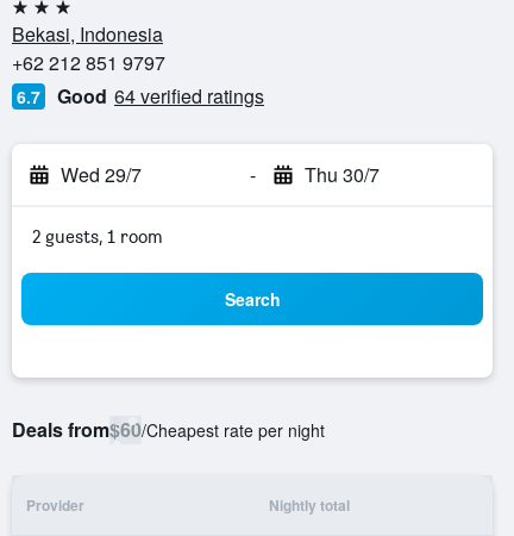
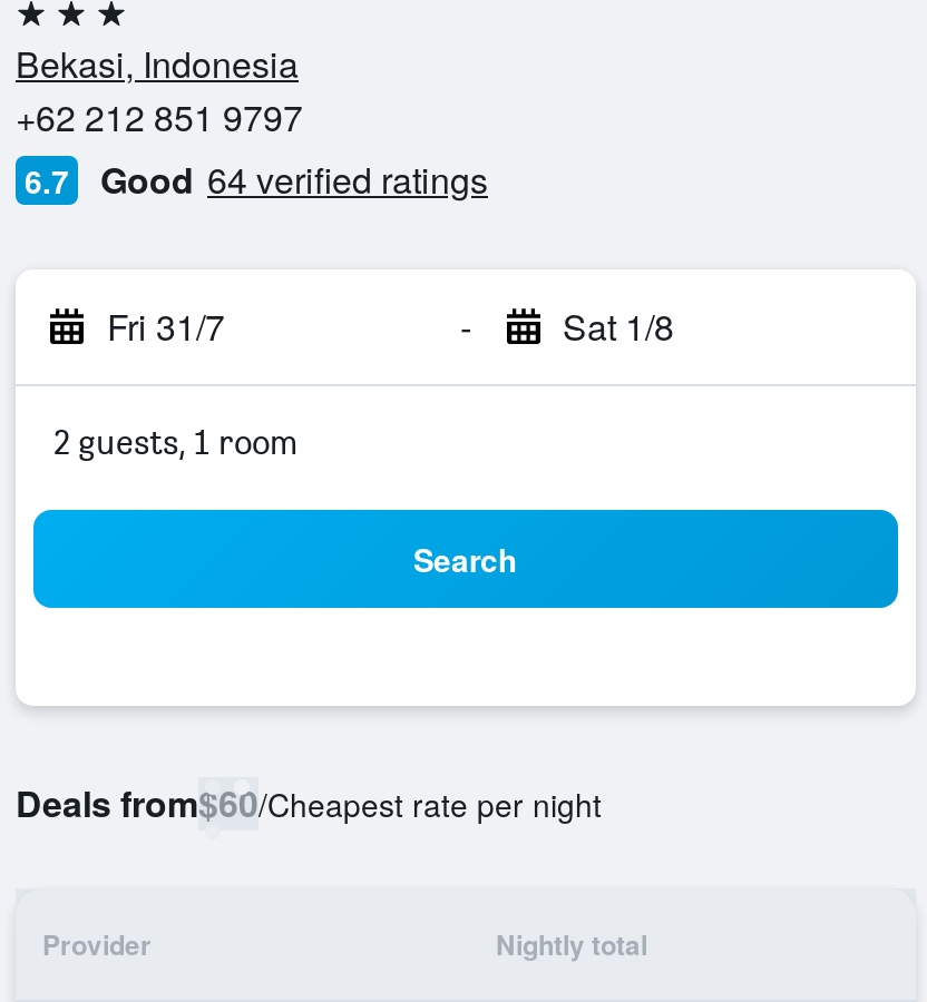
- Wed 29/7
+ Fri 31/7

- Thu 30/7
+ Sat 1/8
